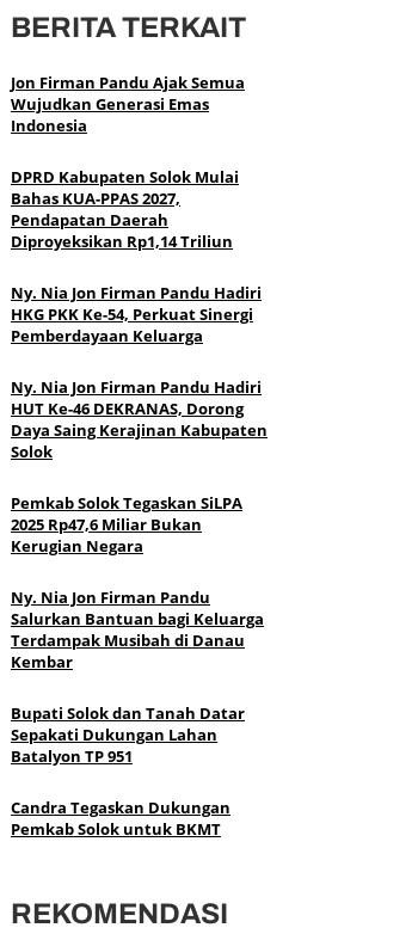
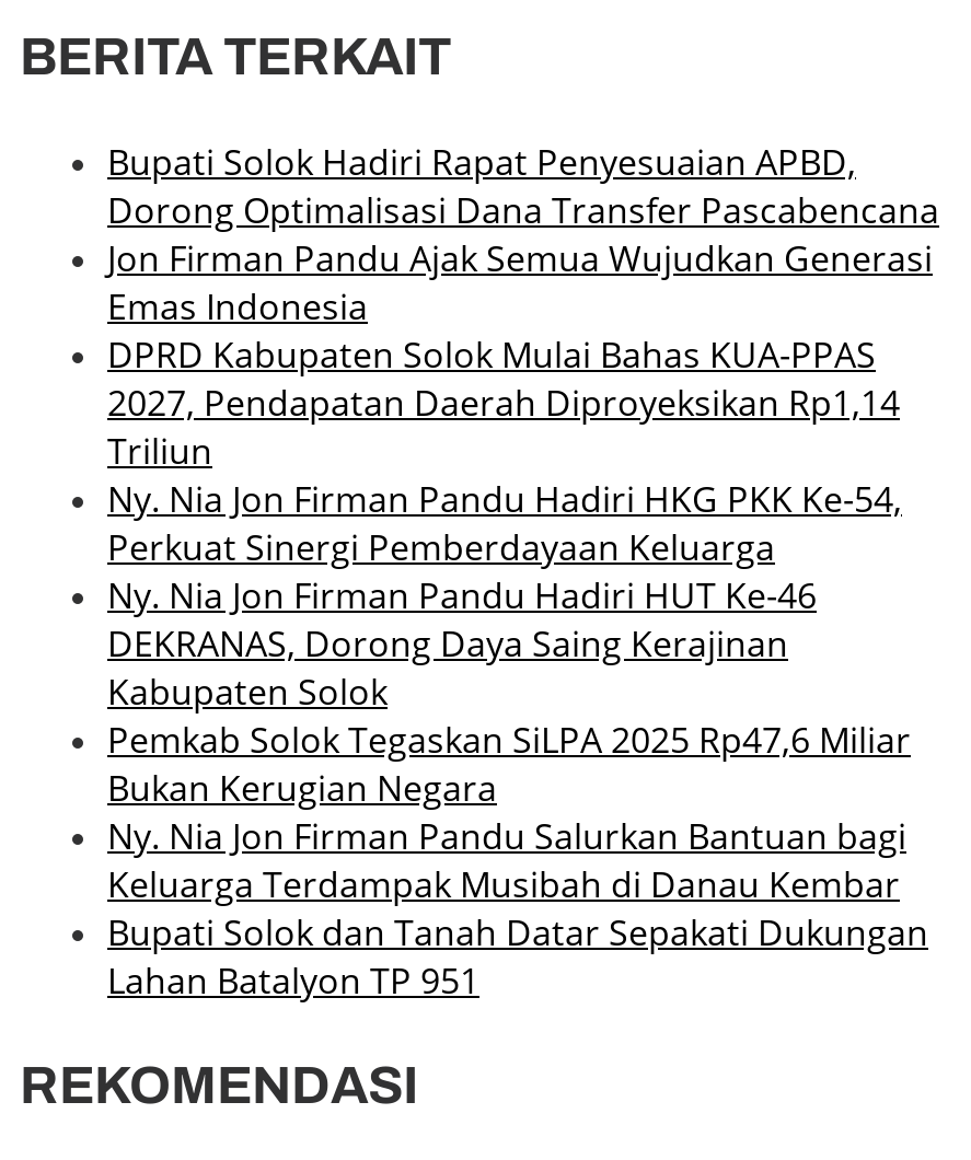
- Jon Firman Pandu Ajak Semua
- Wujudkan Generasi Emas
- Indonesia
- DPRD Kabupaten Solok Mulai
- Bahas KUA-PPAS 2027,
- Pendapatan Daerah
- Diproyeksikan Rp1,14 Triliun
- Ny. Nia Jon Firman Pandu Hadiri
- HKG PKK Ke-54, Perkuat Sinergi
- Pemberdayaan Keluarga
- Ny. Nia Jon Firman Pandu Hadiri
- HUT Ke-46 DEKRANAS, Dorong
- Daya Saing Kerajinan Kabupaten
- Solok
- Pemkab Solok Tegaskan SiLPA
- 2025 Rp47,6 Miliar Bukan
- Kerugian Negara
- Ny. Nia Jon Firman Pandu
- Salurkan Bantuan bagi Keluarga
- Terdampak Musibah di Danau
- Kembar
- Bupati Solok dan Tanah Datar
- Sepakati Dukungan Lahan
- Batalyon TP 951
- Candra Tegaskan Dukungan
- Pemkab Solok untuk BKMT
+ Bupati Solok Hadiri Rapat Penyesuaian APBD,
+ Dorong Optimalisasi Dana Transfer Pascabencana
+ Jon Firman Pandu Ajak Semua Wujudkan Generasi
+ Emas Indonesia
+ DPRD Kabupaten Solok Mulai Bahas KUA-PPAS
+ 2027, Pendapatan Daerah Diproyeksikan Rp1,14
+ Triliun
+ Ny. Nia Jon Firman Pandu Hadiri HKG PKK Ke-54,
+ Perkuat Sinergi Pemberdayaan Keluarga
+ Ny. Nia Jon Firman Pandu Hadiri HUT Ke-46
+ DEKRANAS, Dorong Daya Saing Kerajinan
+ Kabupaten Solok
+ Pemkab Solok Tegaskan SiLPA 2025 Rp47,6 Miliar
+ Bukan Kerugian Negara
+ Ny. Nia Jon Firman Pandu Salurkan Bantuan bagi
+ Keluarga Terdampak Musibah di Danau Kembar
+ Bupati Solok dan Tanah Datar Sepakati Dukungan
+ Lahan Batalyon TP 951
